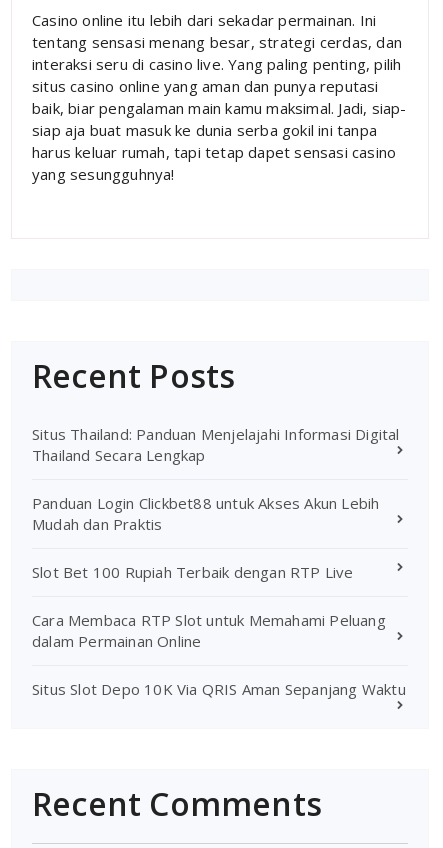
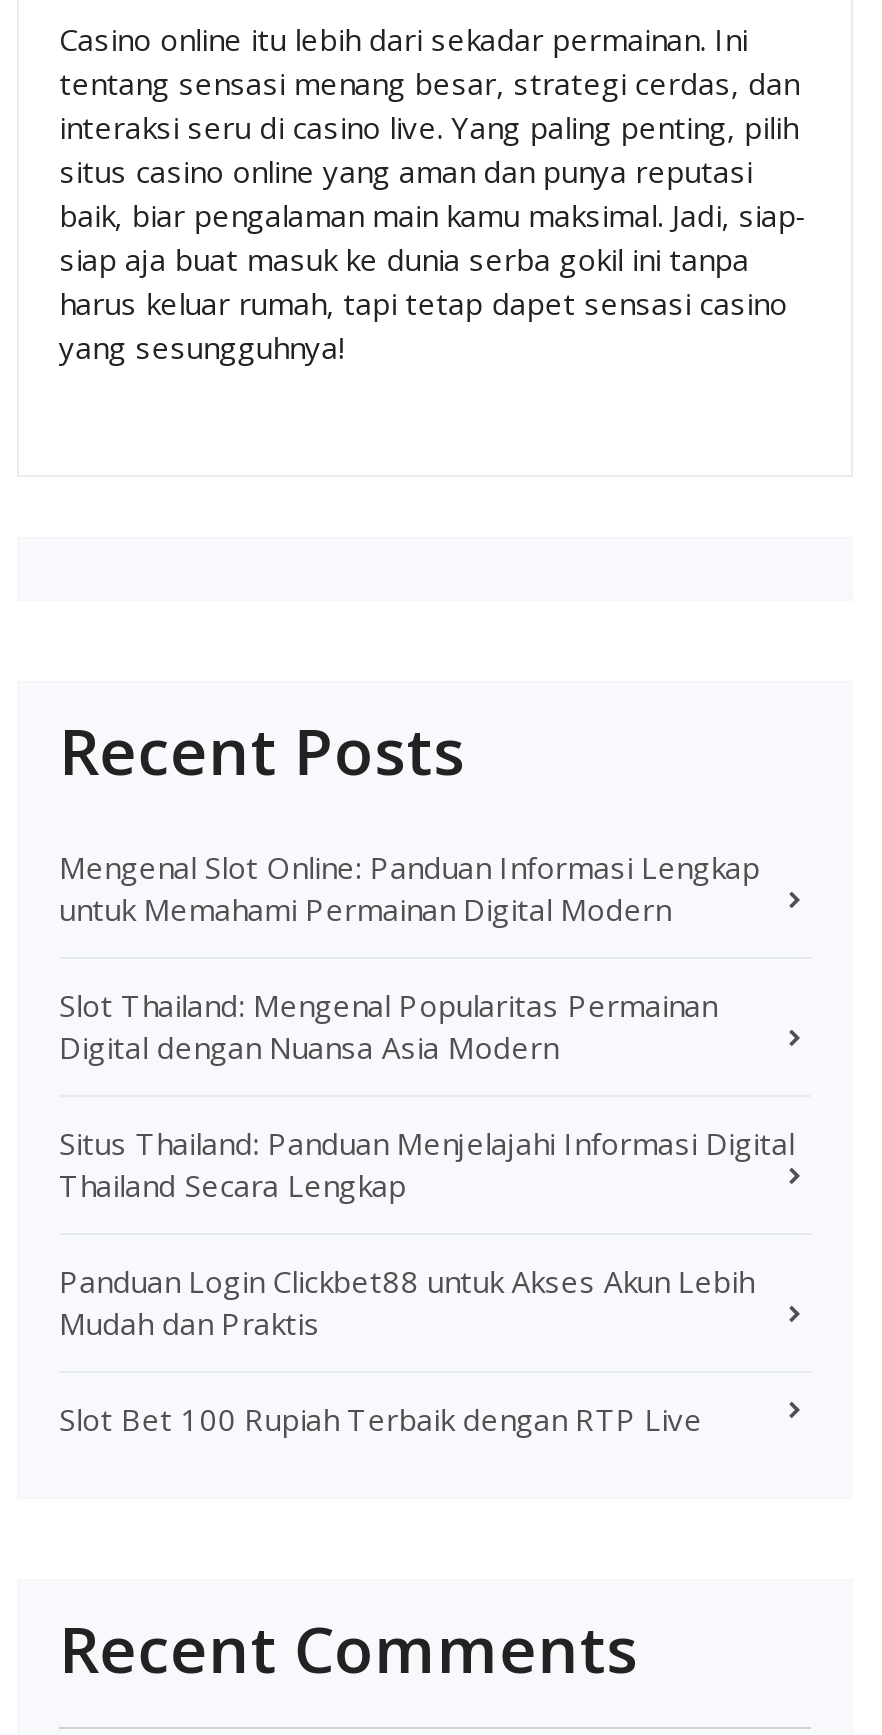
+ Mengenal Slot Online: Panduan Informasi Lengkap
+ untuk Memahami Permainan Digital Modern
+ Slot Thailand: Mengenal Popularitas Permainan
+ Digital dengan Nuansa Asia Modern

moved down: Situs Thailand: Panduan Menjelajahi Informasi Digital | Thailand Secara Lengkap | Panduan Login Clickbet88 untuk Akses Akun Lebih | Mudah dan Praktis | Slot Bet 100 Rupiah Terbaik dengan RTP Live

- Cara Membaca RTP Slot untuk Memahami Peluang
- dalam Permainan Online
- Situs Slot Depo 10K Via QRIS Aman Sepanjang Waktu
